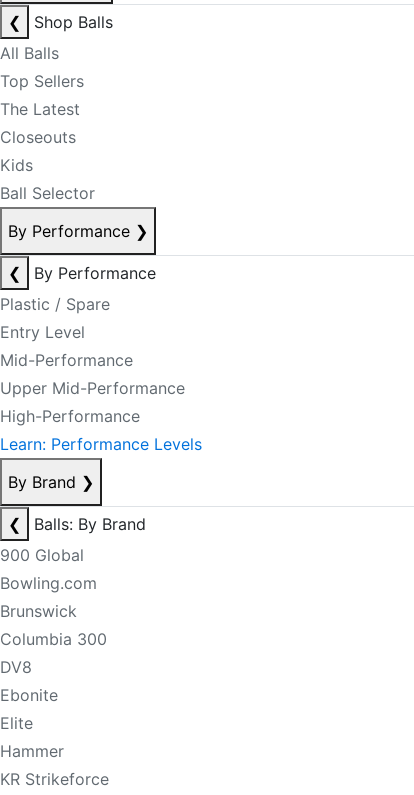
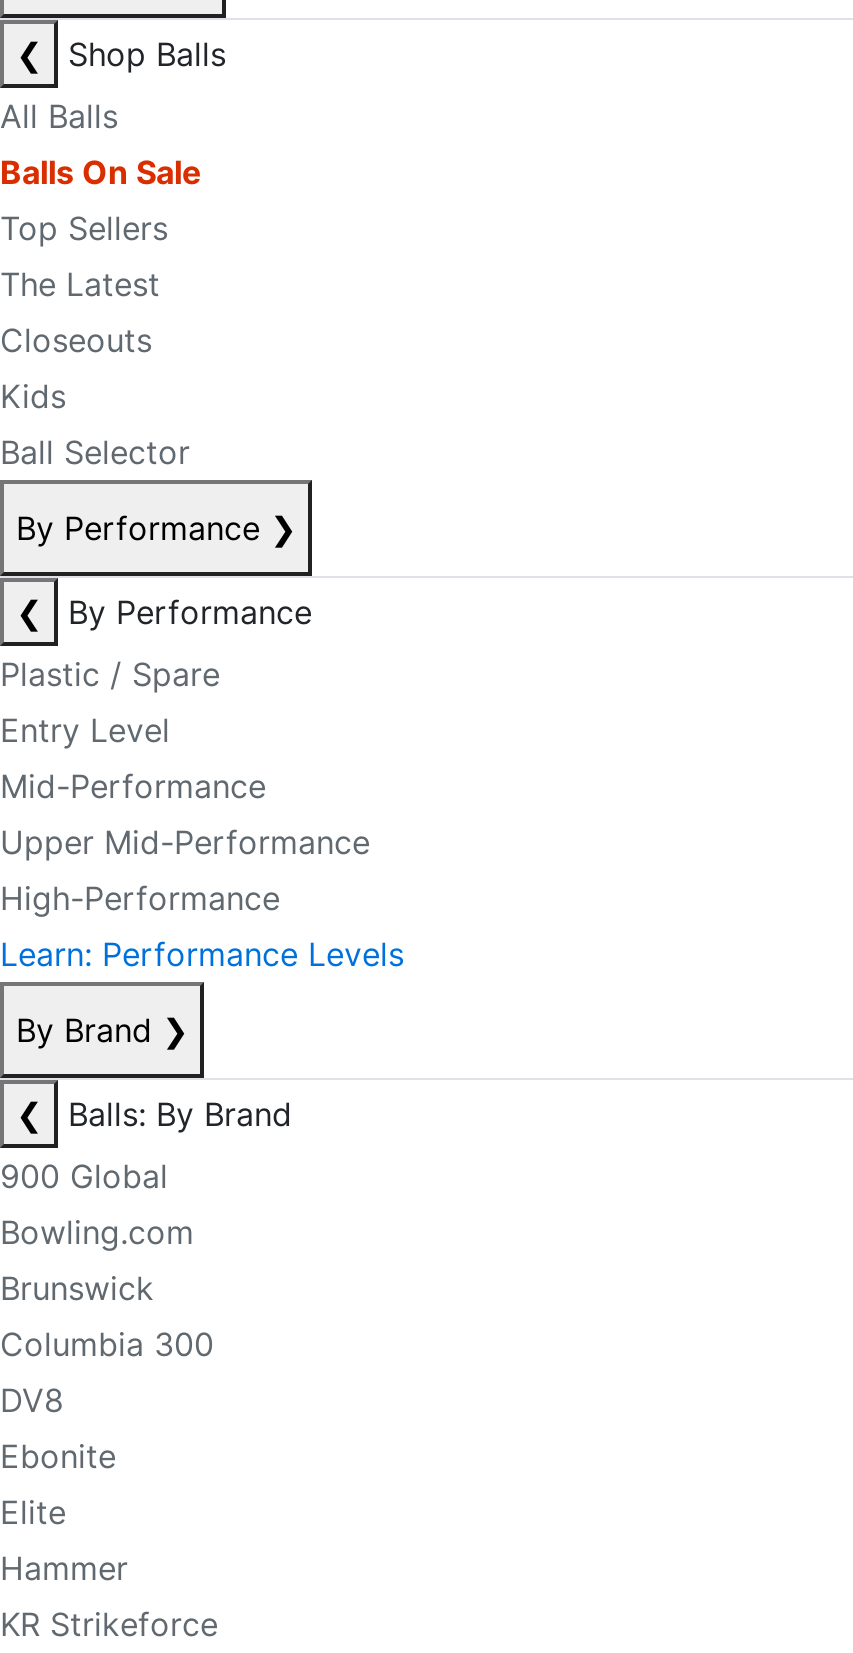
+ Balls On Sale
